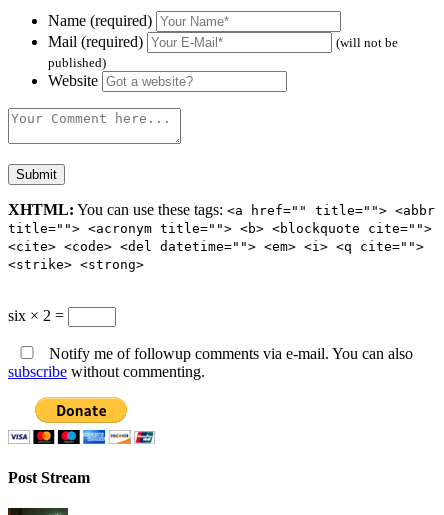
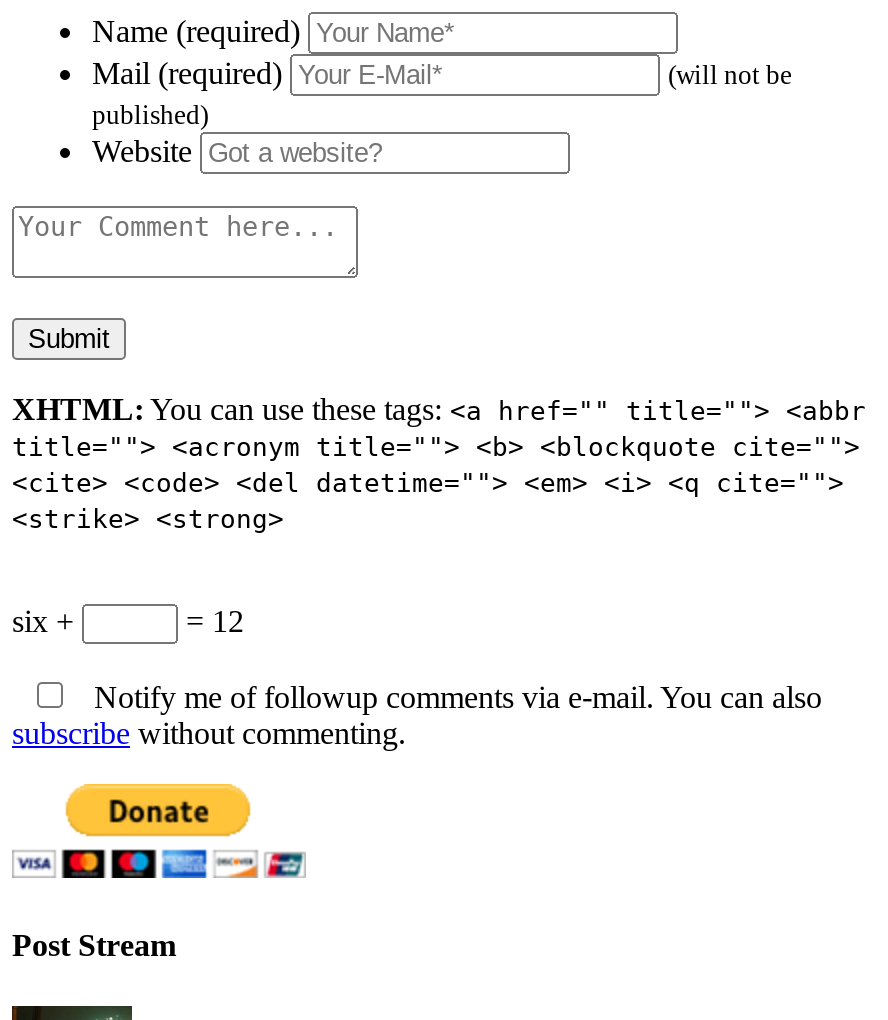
- six × 2 =
+ six +
+ = 12
